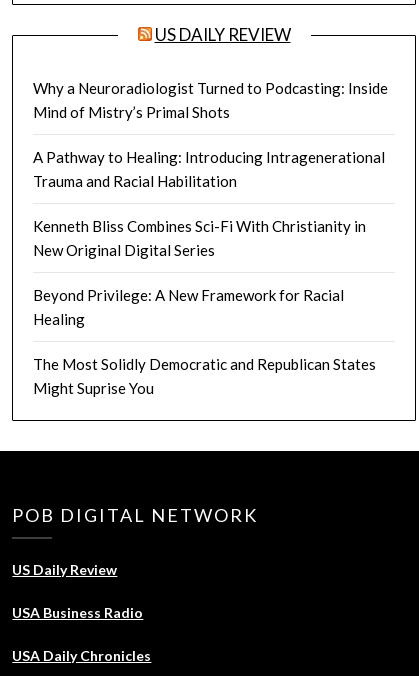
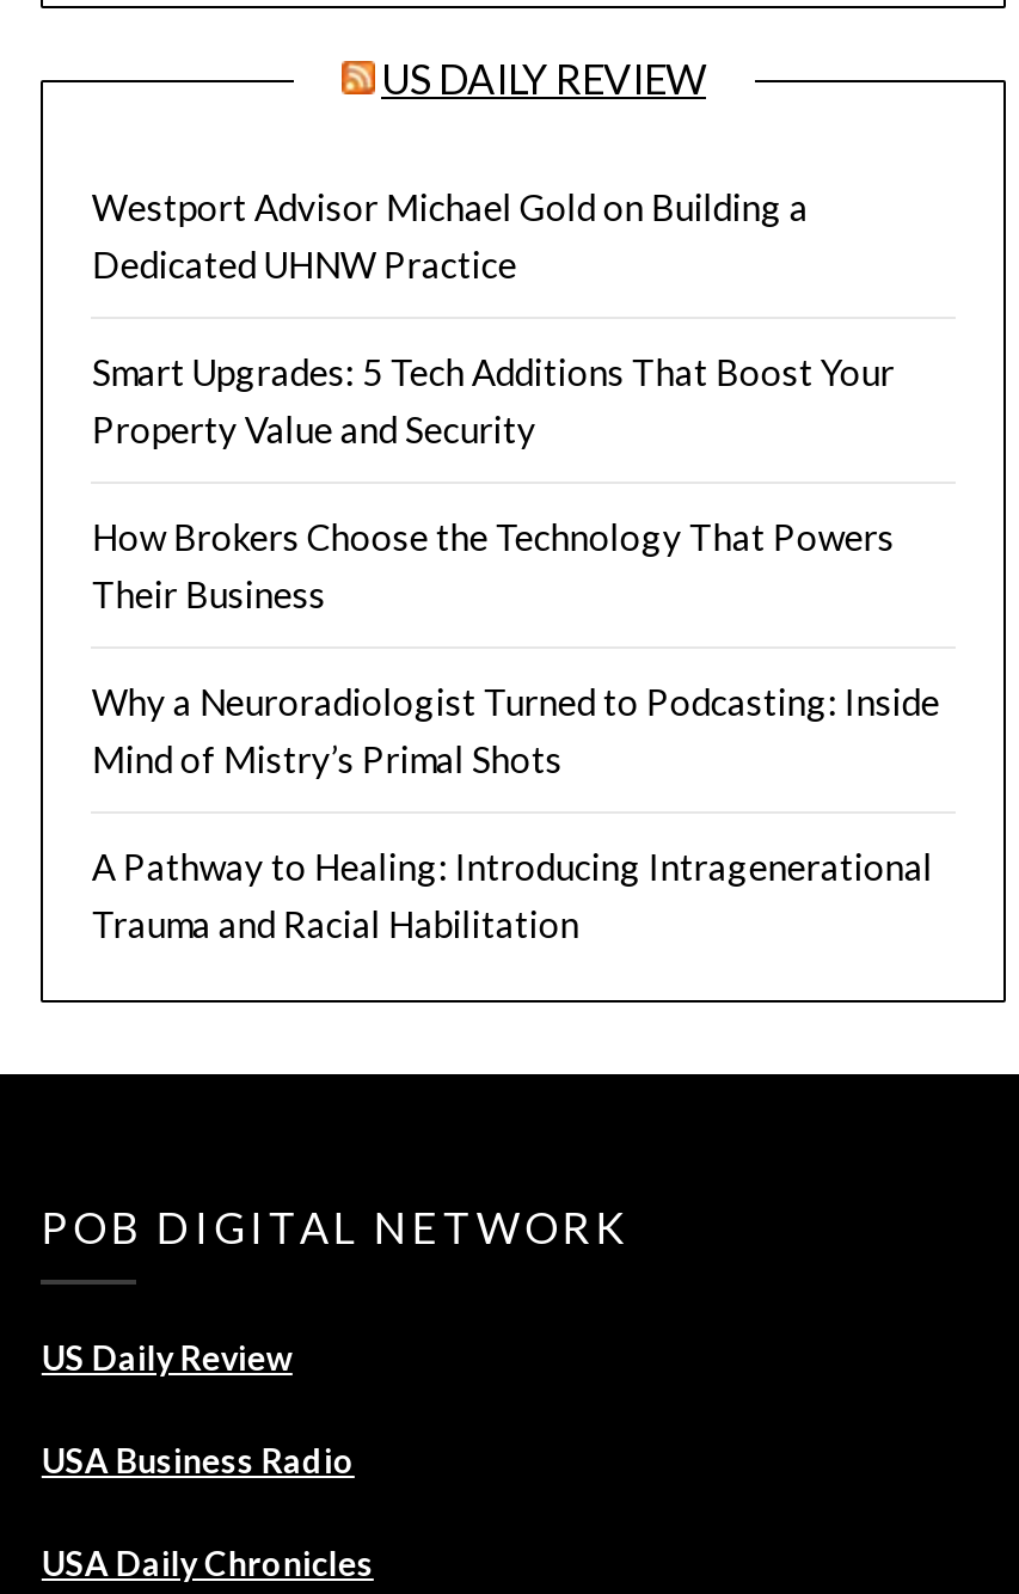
+ Westport Advisor Michael Gold on Building a
+ Dedicated UHNW Practice
+ Smart Upgrades: 5 Tech Additions That Boost Your
+ Property Value and Security
+ How Brokers Choose the Technology That Powers
+ Their Business

moved down: Why a Neuroradiologist Turned to Podcasting: Inside | Mind of Mistry’s Primal Shots | A Pathway to Healing: Introducing Intragenerational | Trauma and Racial Habilitation

- Kenneth Bliss Combines Sci-Fi With Christianity in
- New Original Digital Series
- Beyond Privilege: A New Framework for Racial
- Healing
- The Most Solidly Democratic and Republican States
- Might Suprise You
